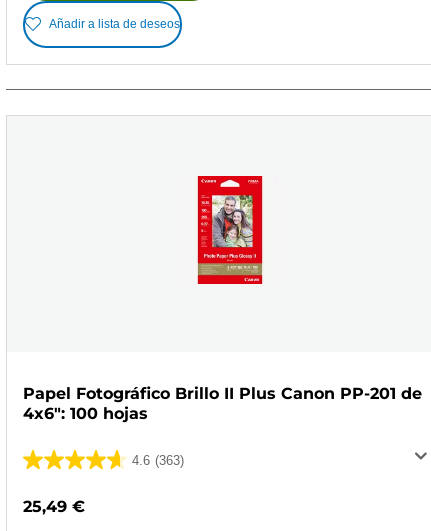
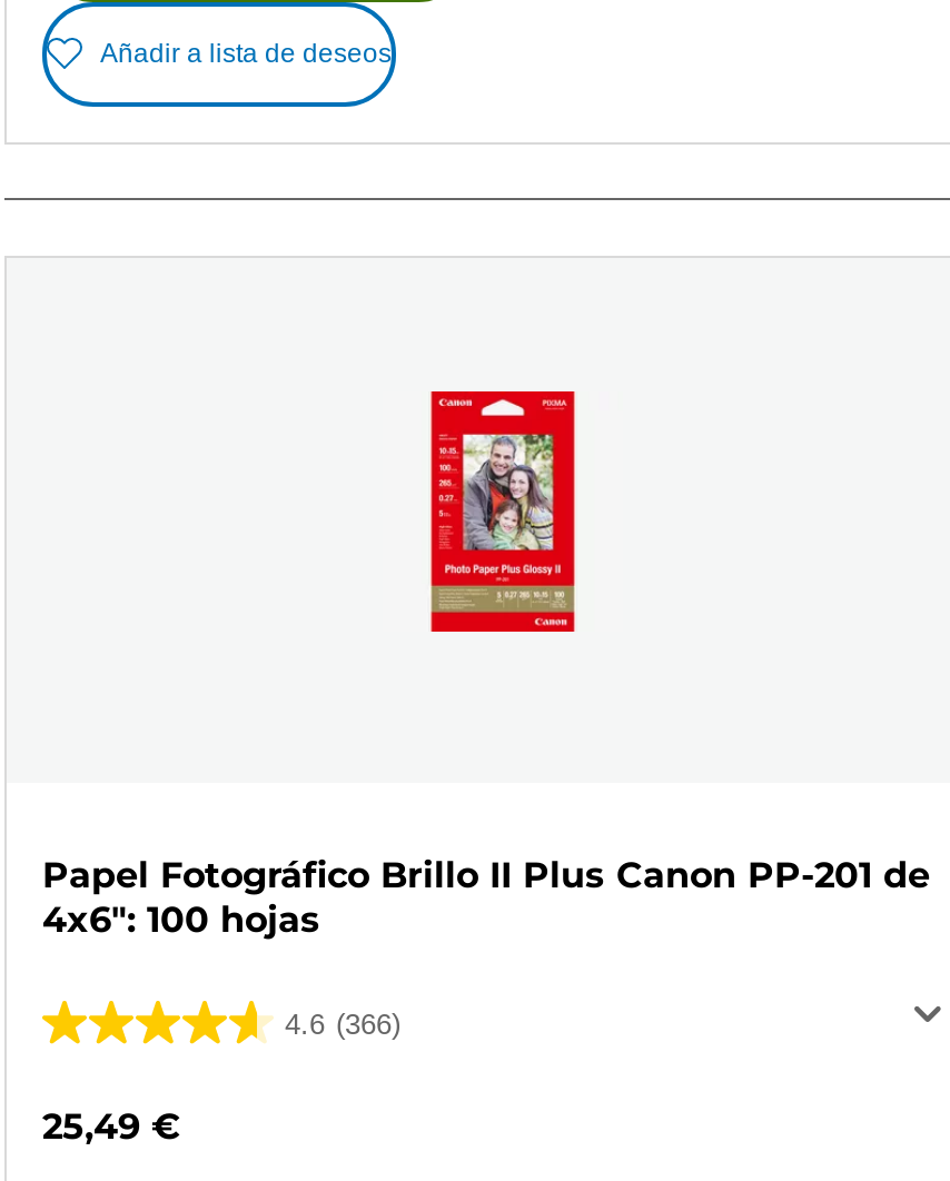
- 4.6 (363)
+ 4.6 (366)
